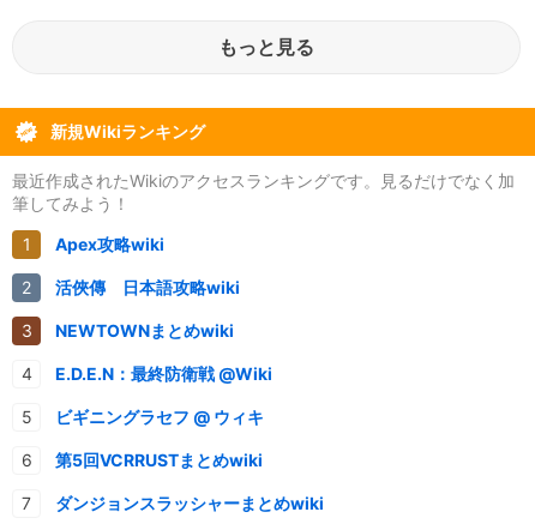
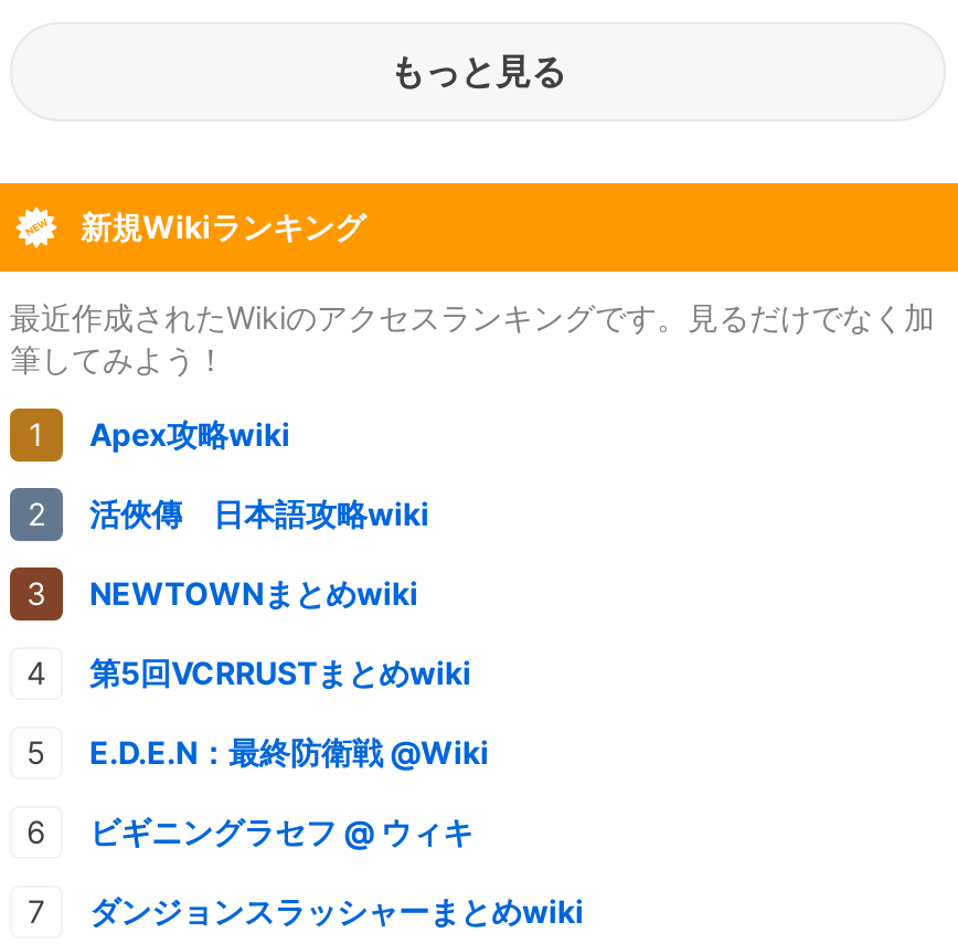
moved down: E.D.E.N：最終防衛戦 @Wiki | ビギニングラセフ @ ウィキ

moved up: 第5回VCRRUSTまとめwiki
